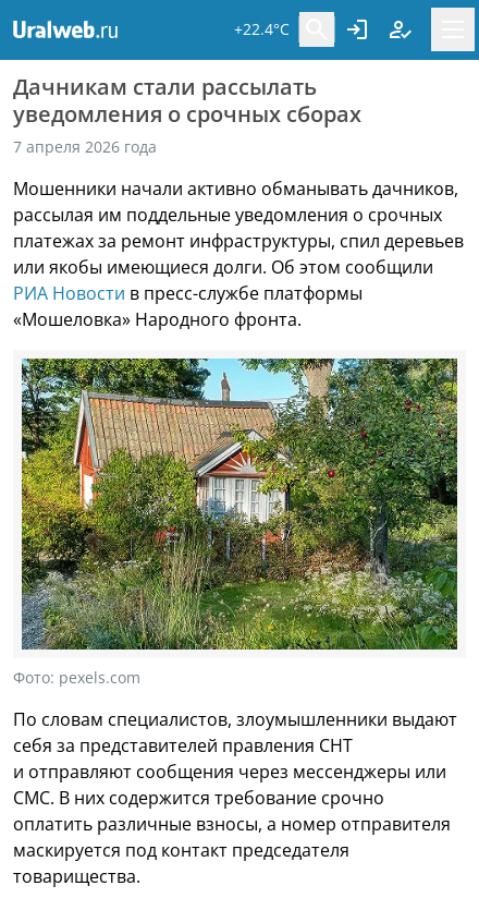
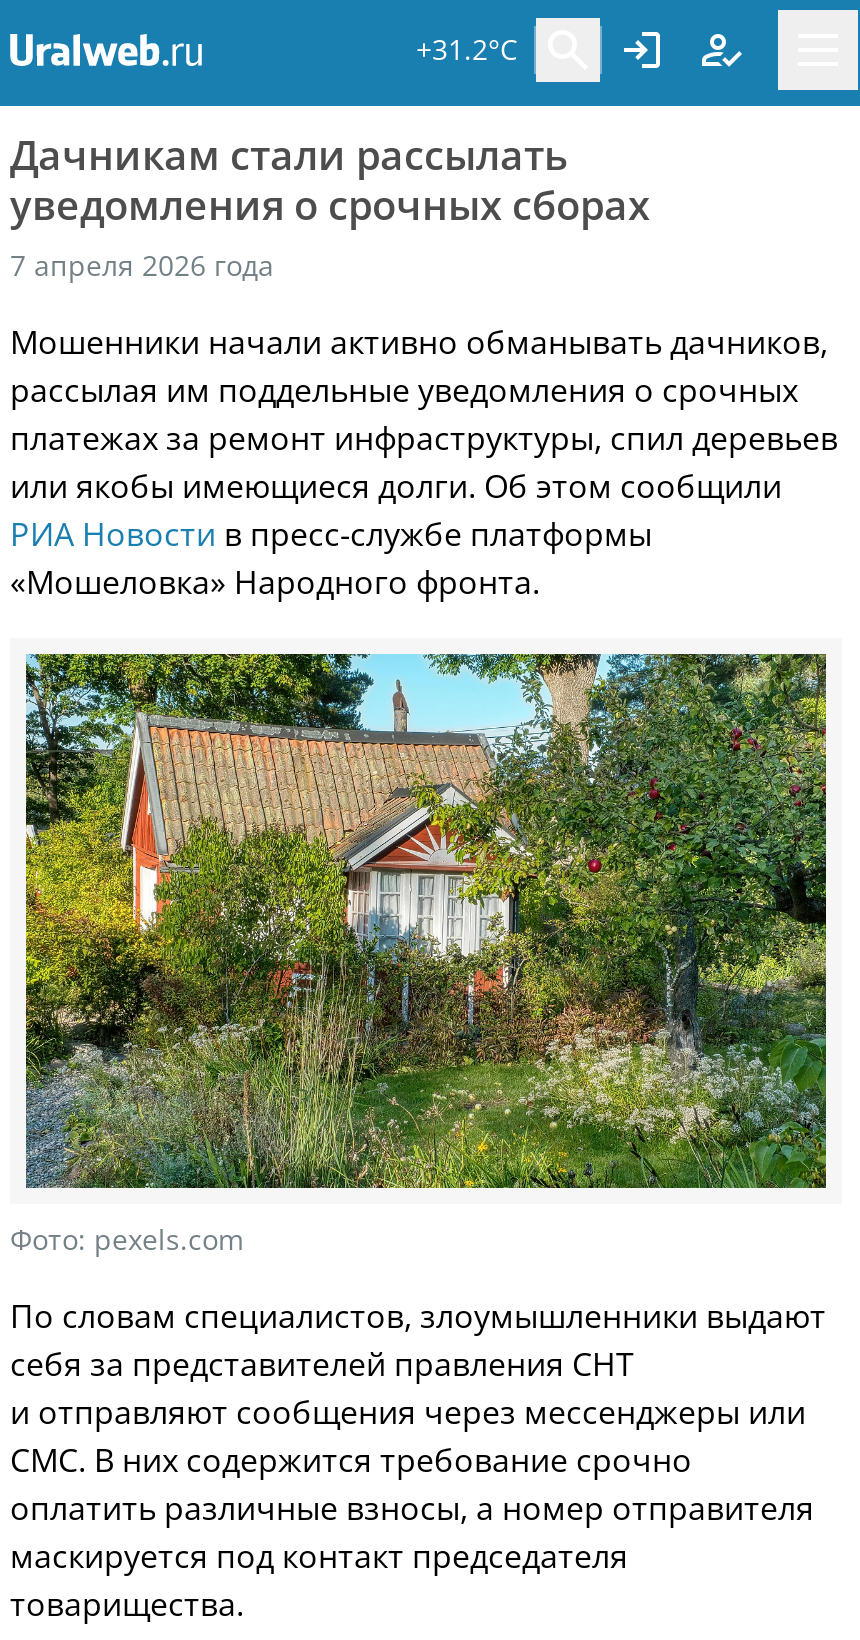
- +22.4°C
+ +31.2°C
